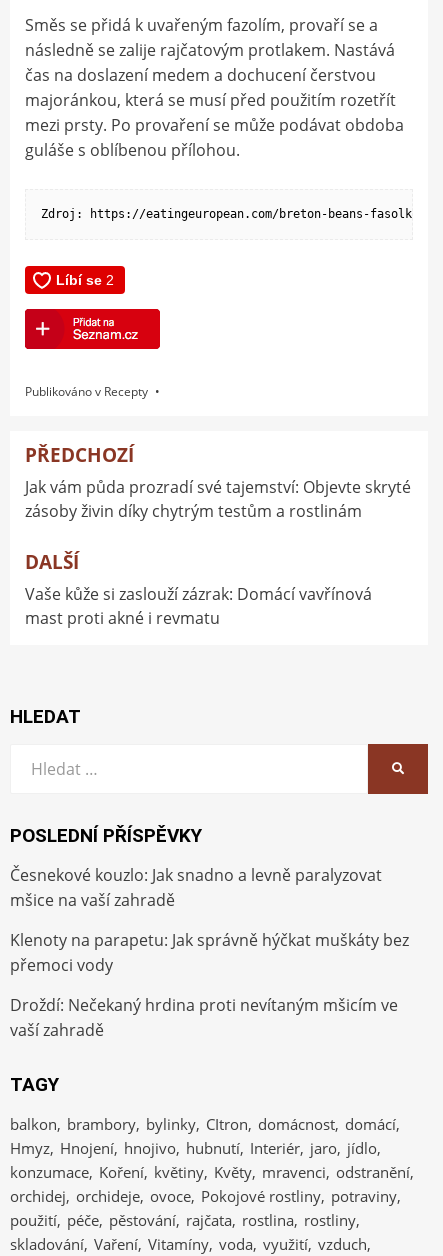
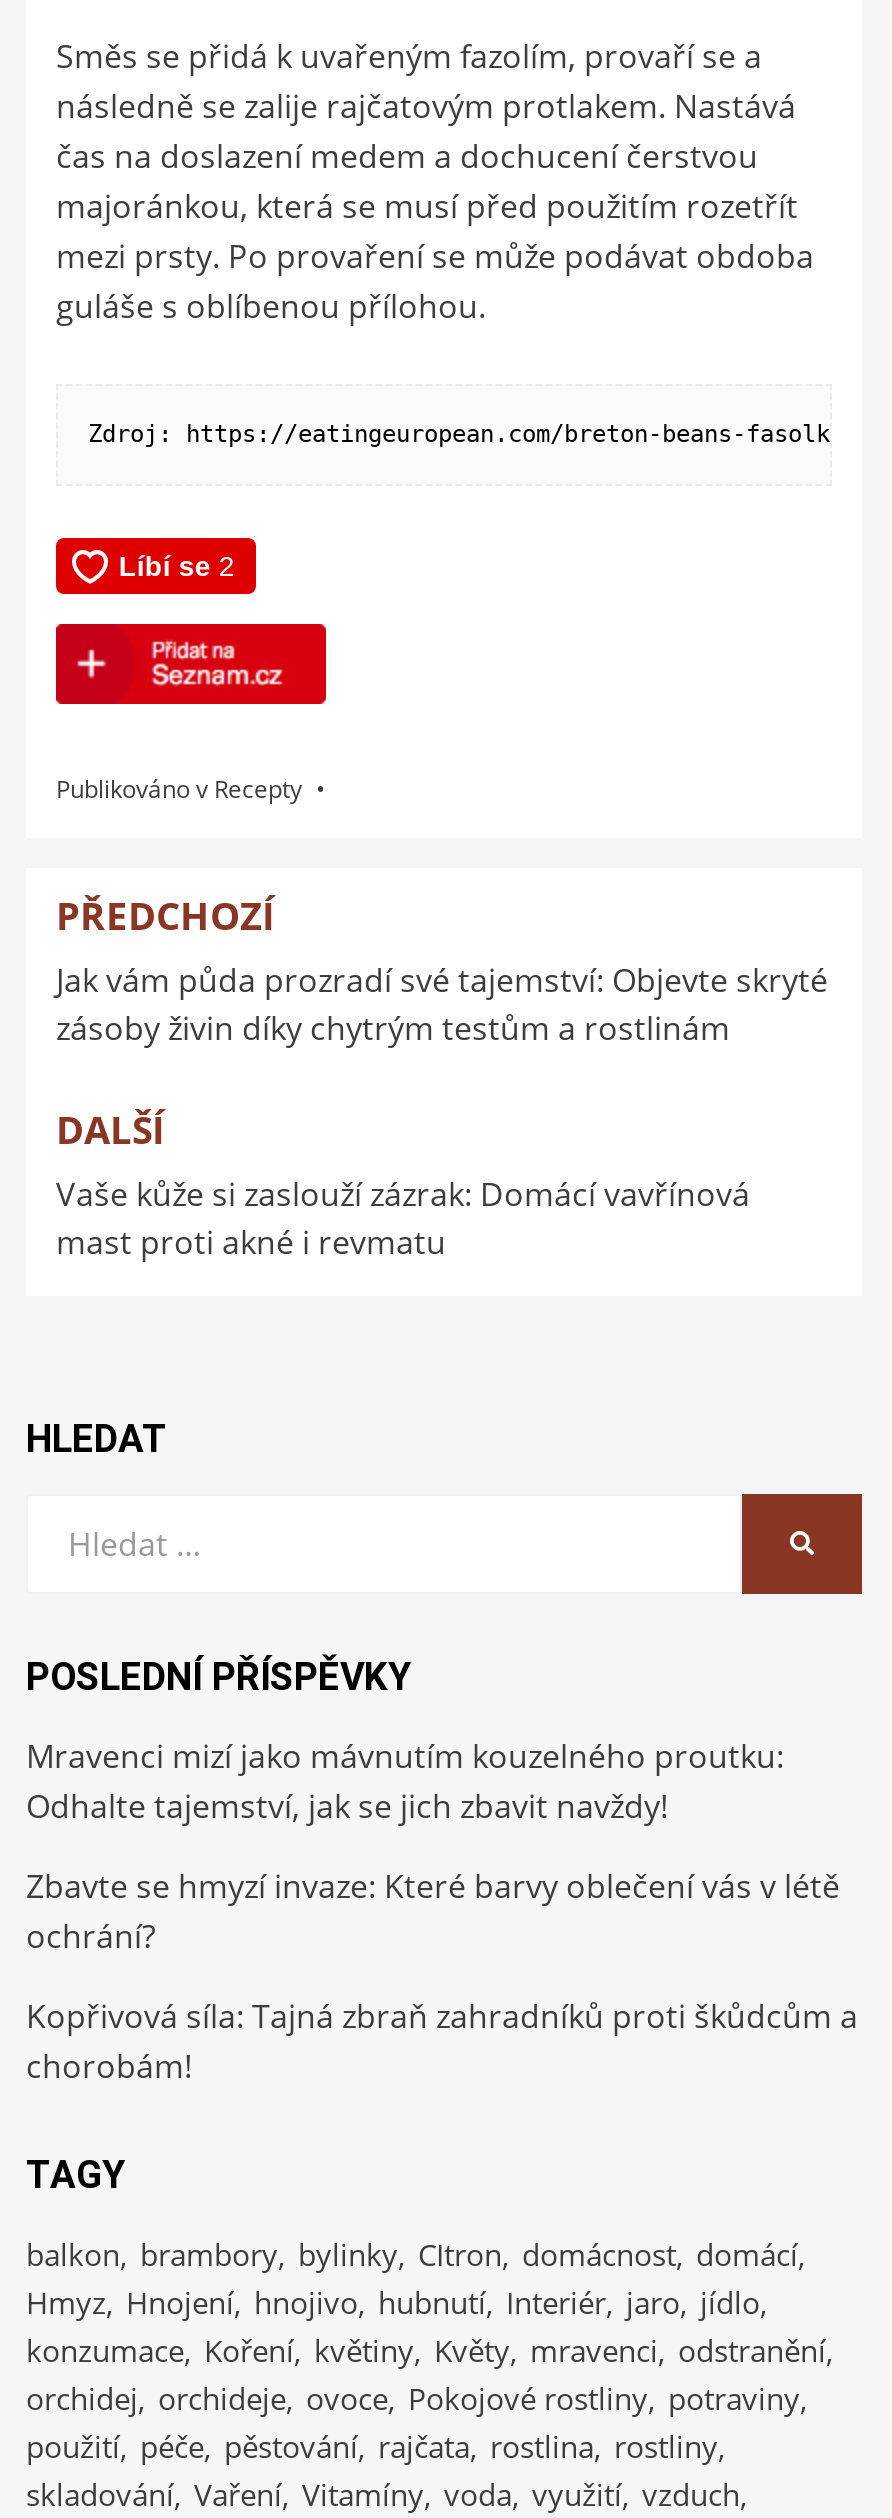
- Česnekové kouzlo: Jak snadno a levně paralyzovat
- mšice na vaší zahradě
+ Mravenci mizí jako mávnutím kouzelného proutku:
+ Odhalte tajemství, jak se jich zbavit navždy!

- Klenoty na parapetu: Jak správně hýčkat muškáty bez
- přemoci vody
+ Zbavte se hmyzí invaze: Které barvy oblečení vás v létě
+ ochrání?

- Droždí: Nečekaný hrdina proti nevítaným mšicím ve
- vaší zahradě
+ Kopřivová síla: Tajná zbraň zahradníků proti škůdcům a
+ chorobám!
